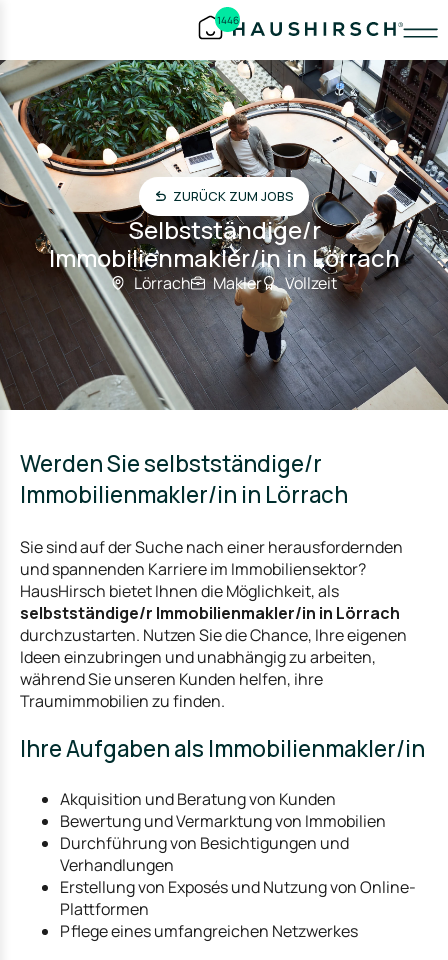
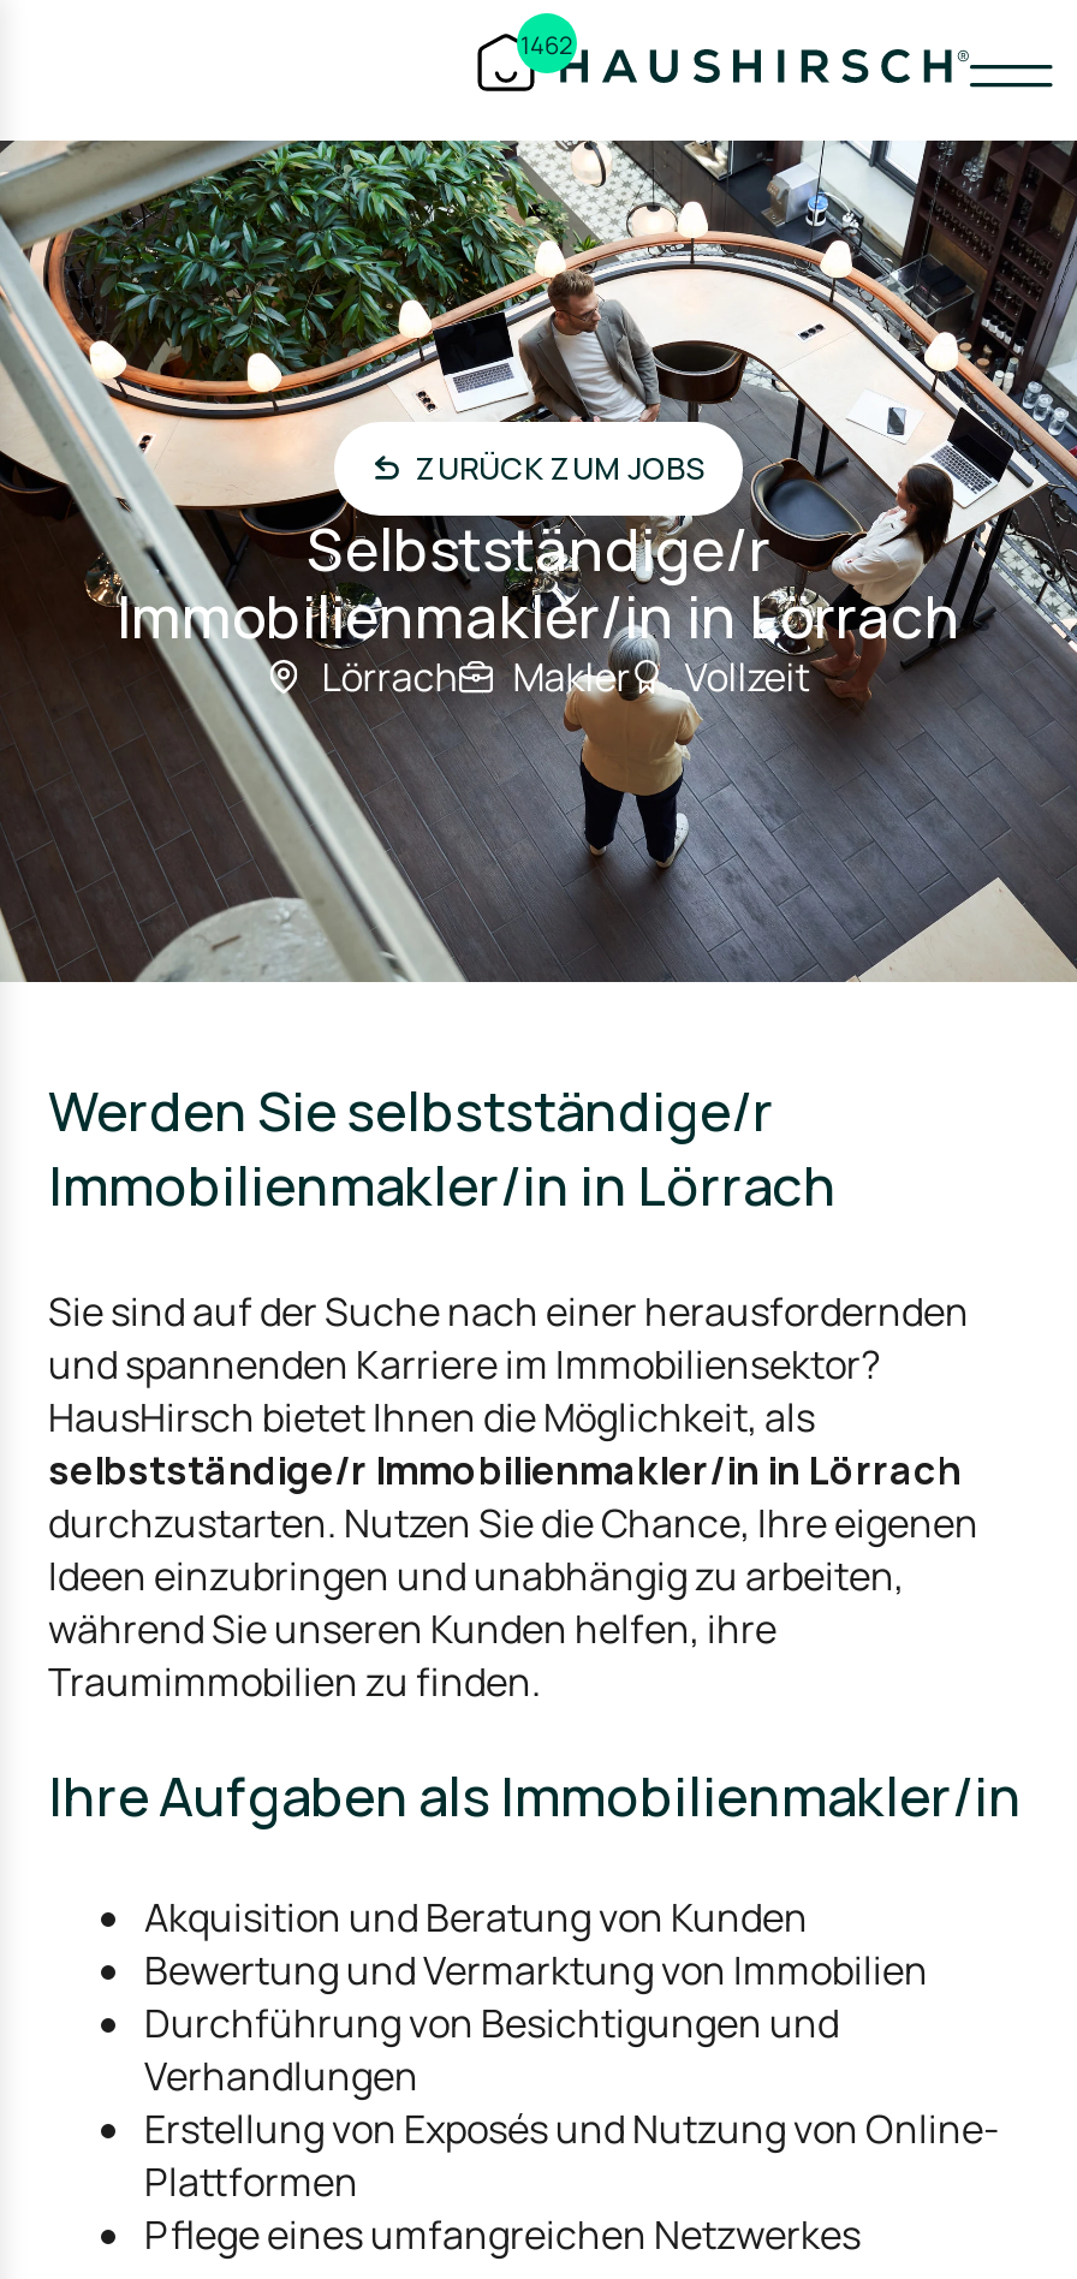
- 1446
+ 1462
